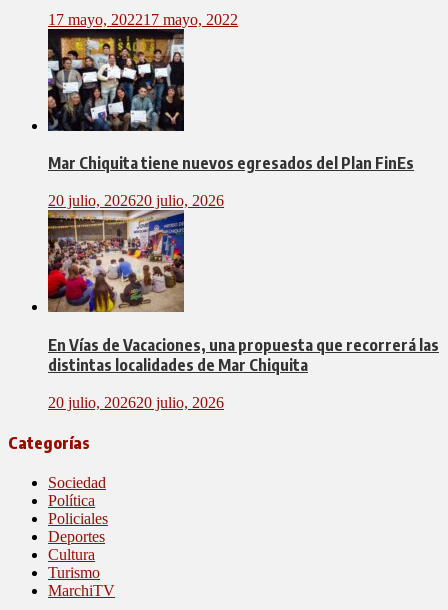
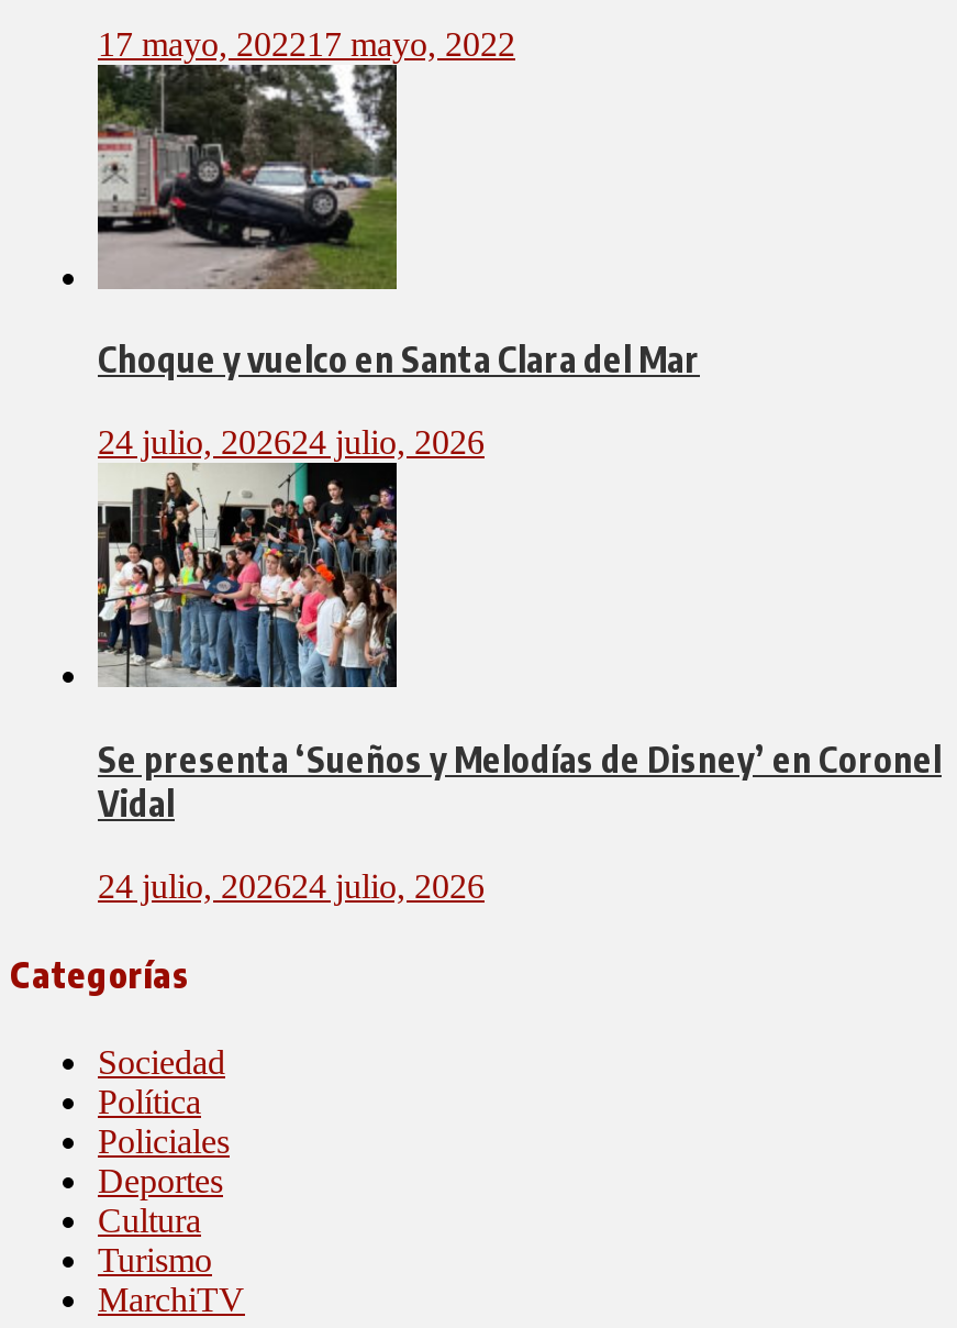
- [image]
- Mar Chiquita tiene nuevos egresados del Plan FinEs
+ [image]
+ Choque y vuelco en Santa Clara del Mar

- 20 julio, 202620 julio, 2026
+ 24 julio, 202624 julio, 2026

- [image]
- En Vías de Vacaciones, una propuesta que recorrerá las
- distintas localidades de Mar Chiquita
+ [image]
+ Se presenta ‘Sueños y Melodías de Disney’ en Coronel
+ Vidal

- 20 julio, 202620 julio, 2026
+ 24 julio, 202624 julio, 2026
